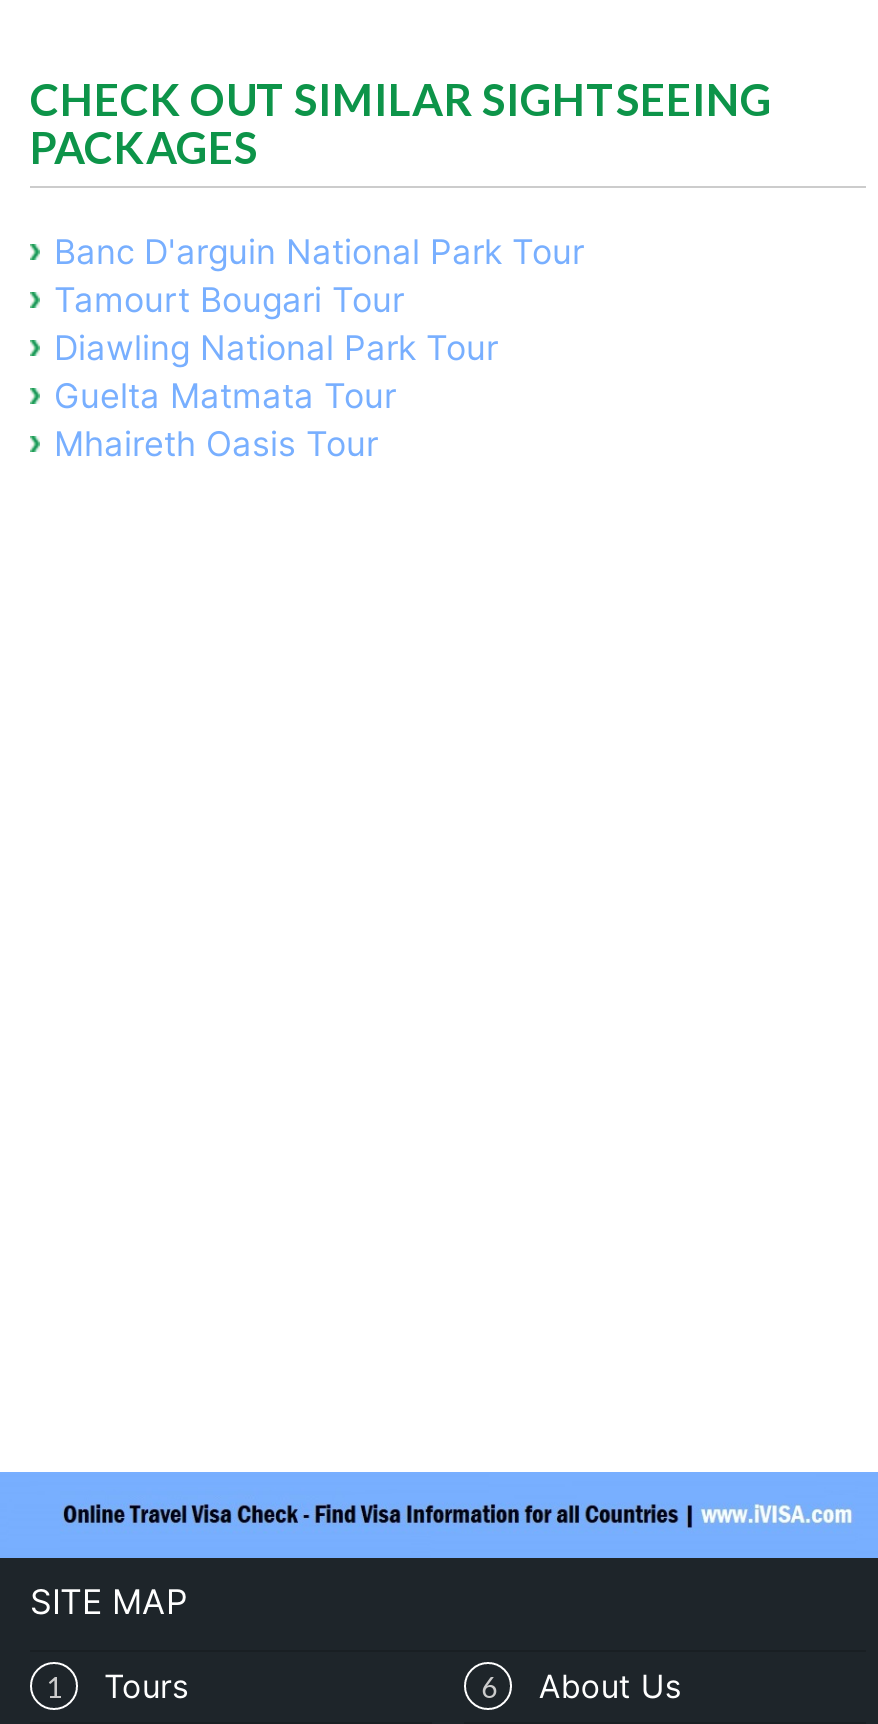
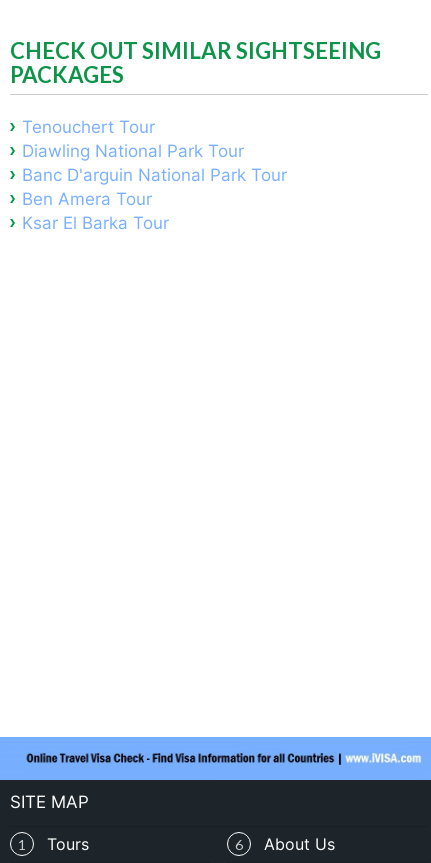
moved down: Banc D'arguin National Park Tour

- Tamourt Bougari Tour
+ Tenouchert Tour

moved up: Diawling National Park Tour

- Guelta Matmata Tour
- Mhaireth Oasis Tour
+ Ben Amera Tour
+ Ksar El Barka Tour
